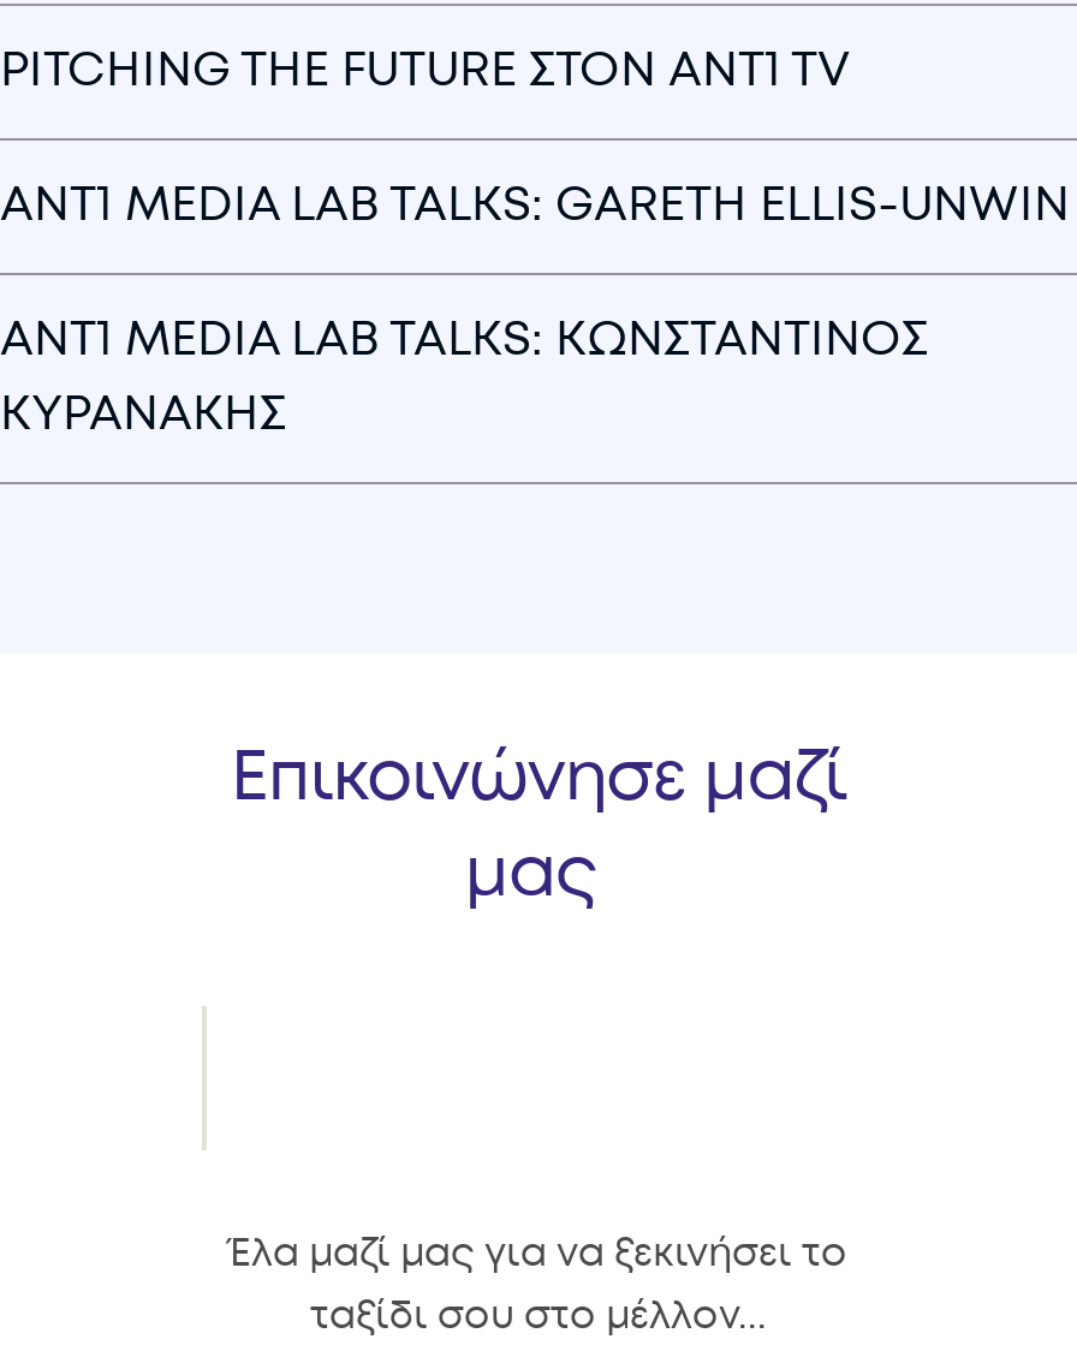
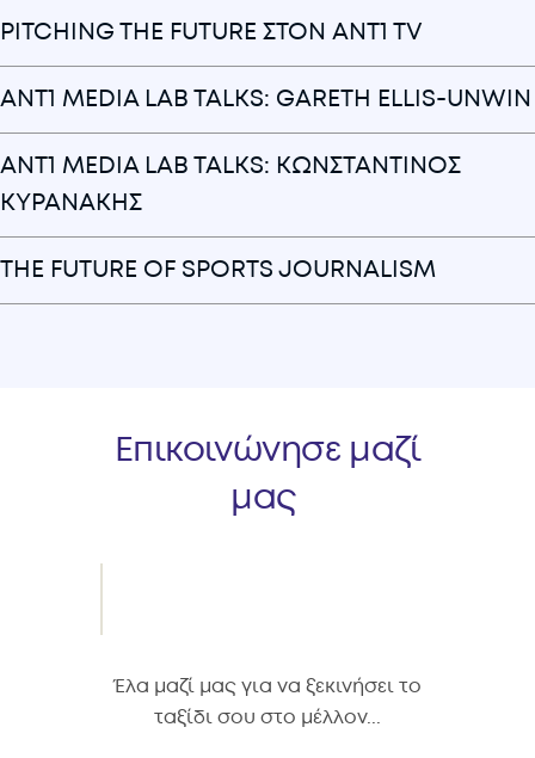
+ THE FUTURE OF SPORTS JOURNALISM
